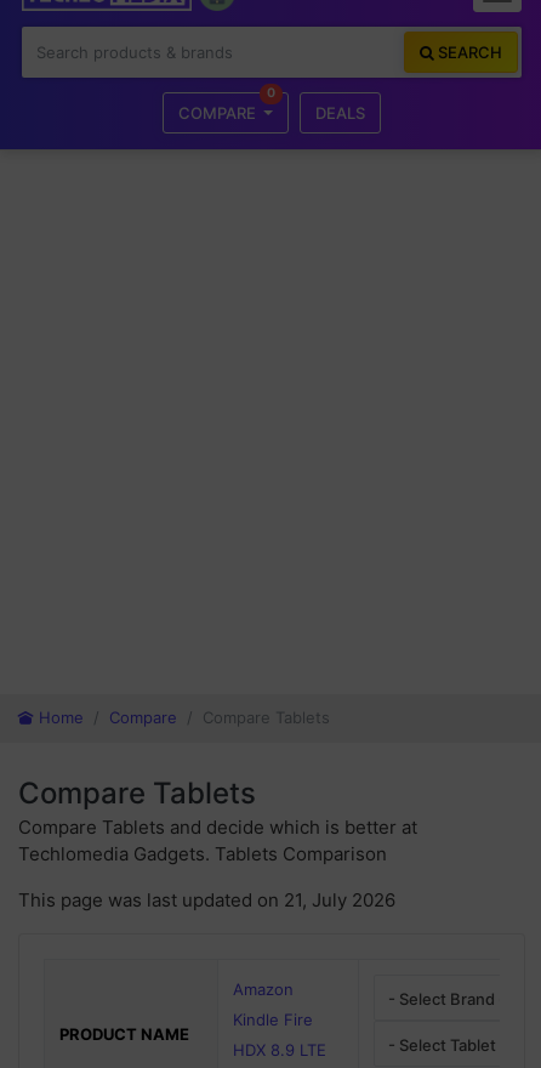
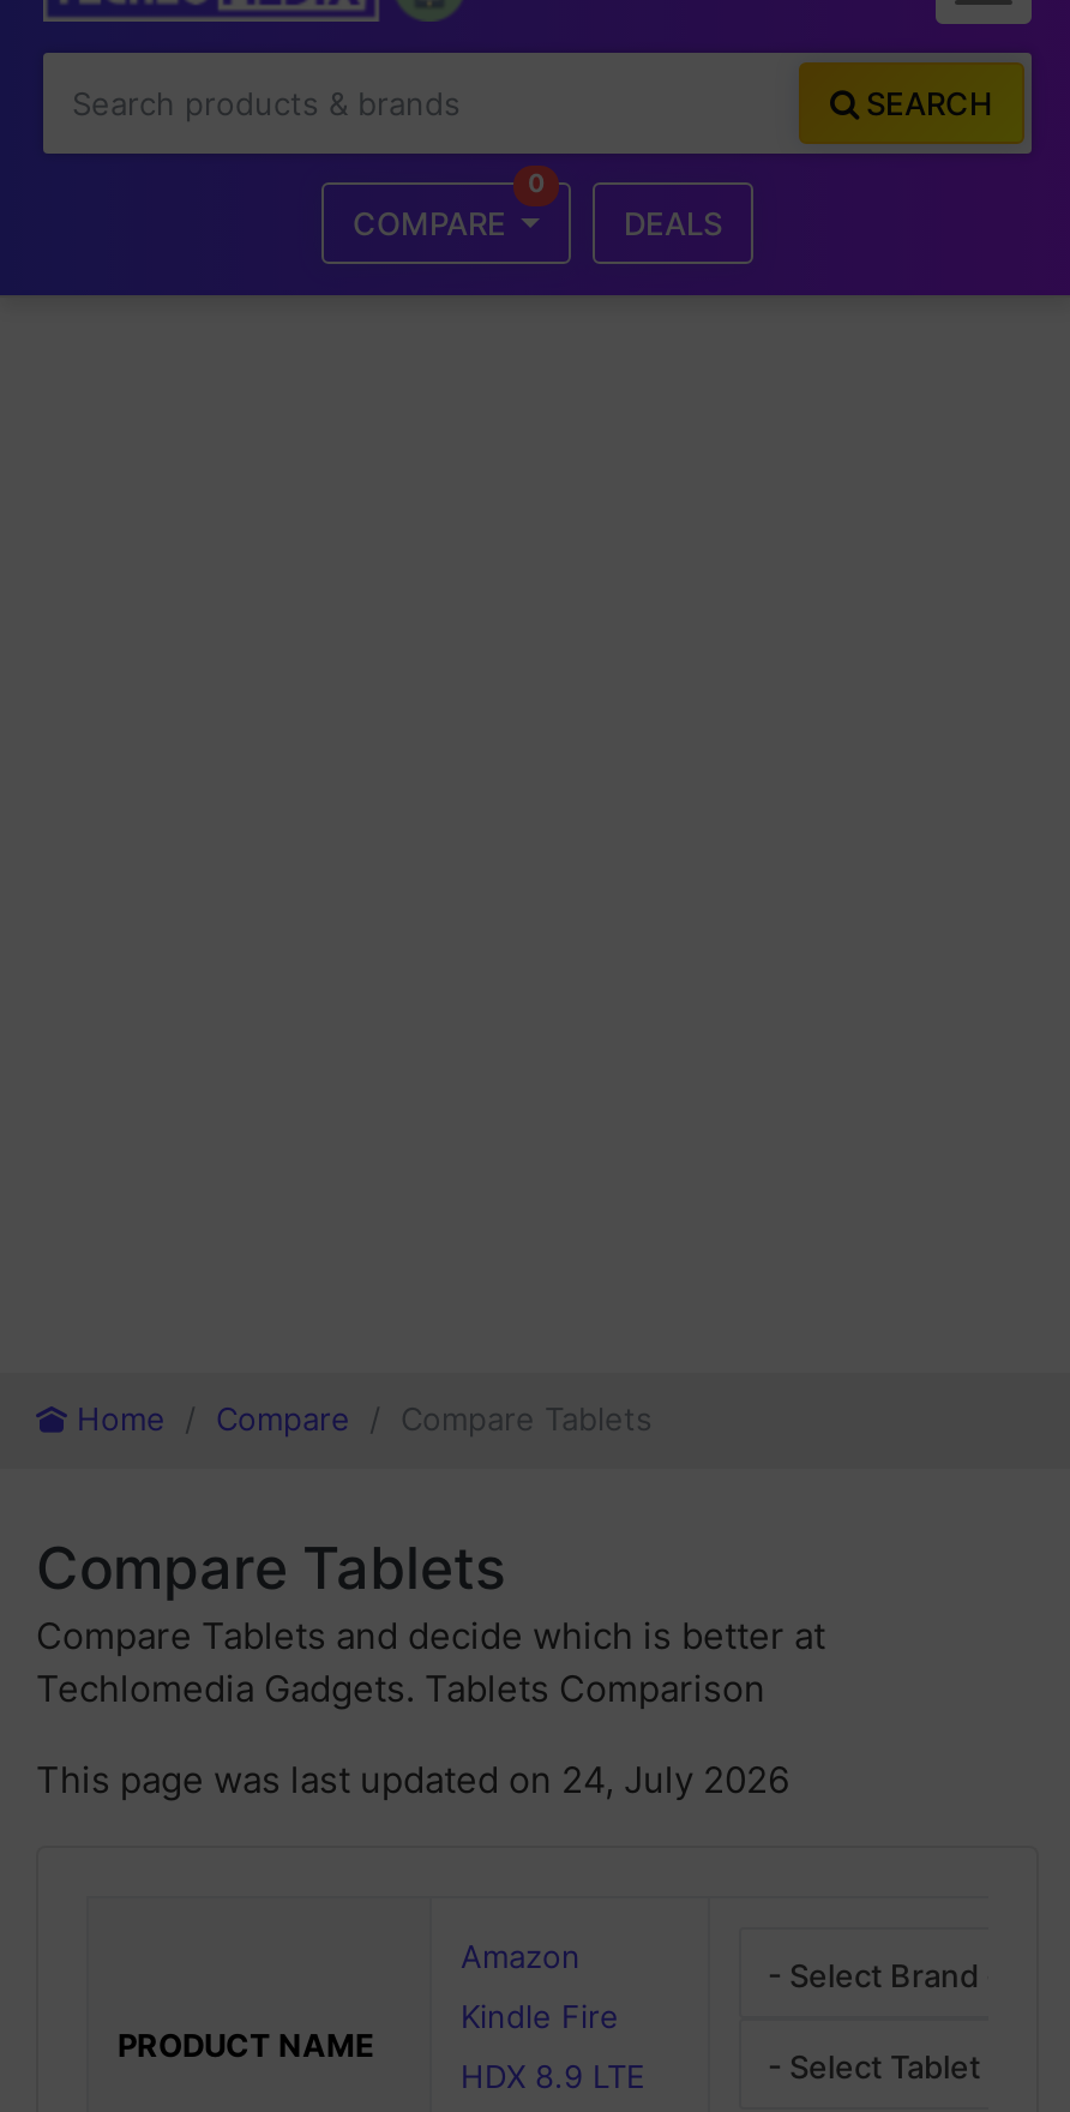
- This page was last updated on 21, July 2026
+ This page was last updated on 24, July 2026
